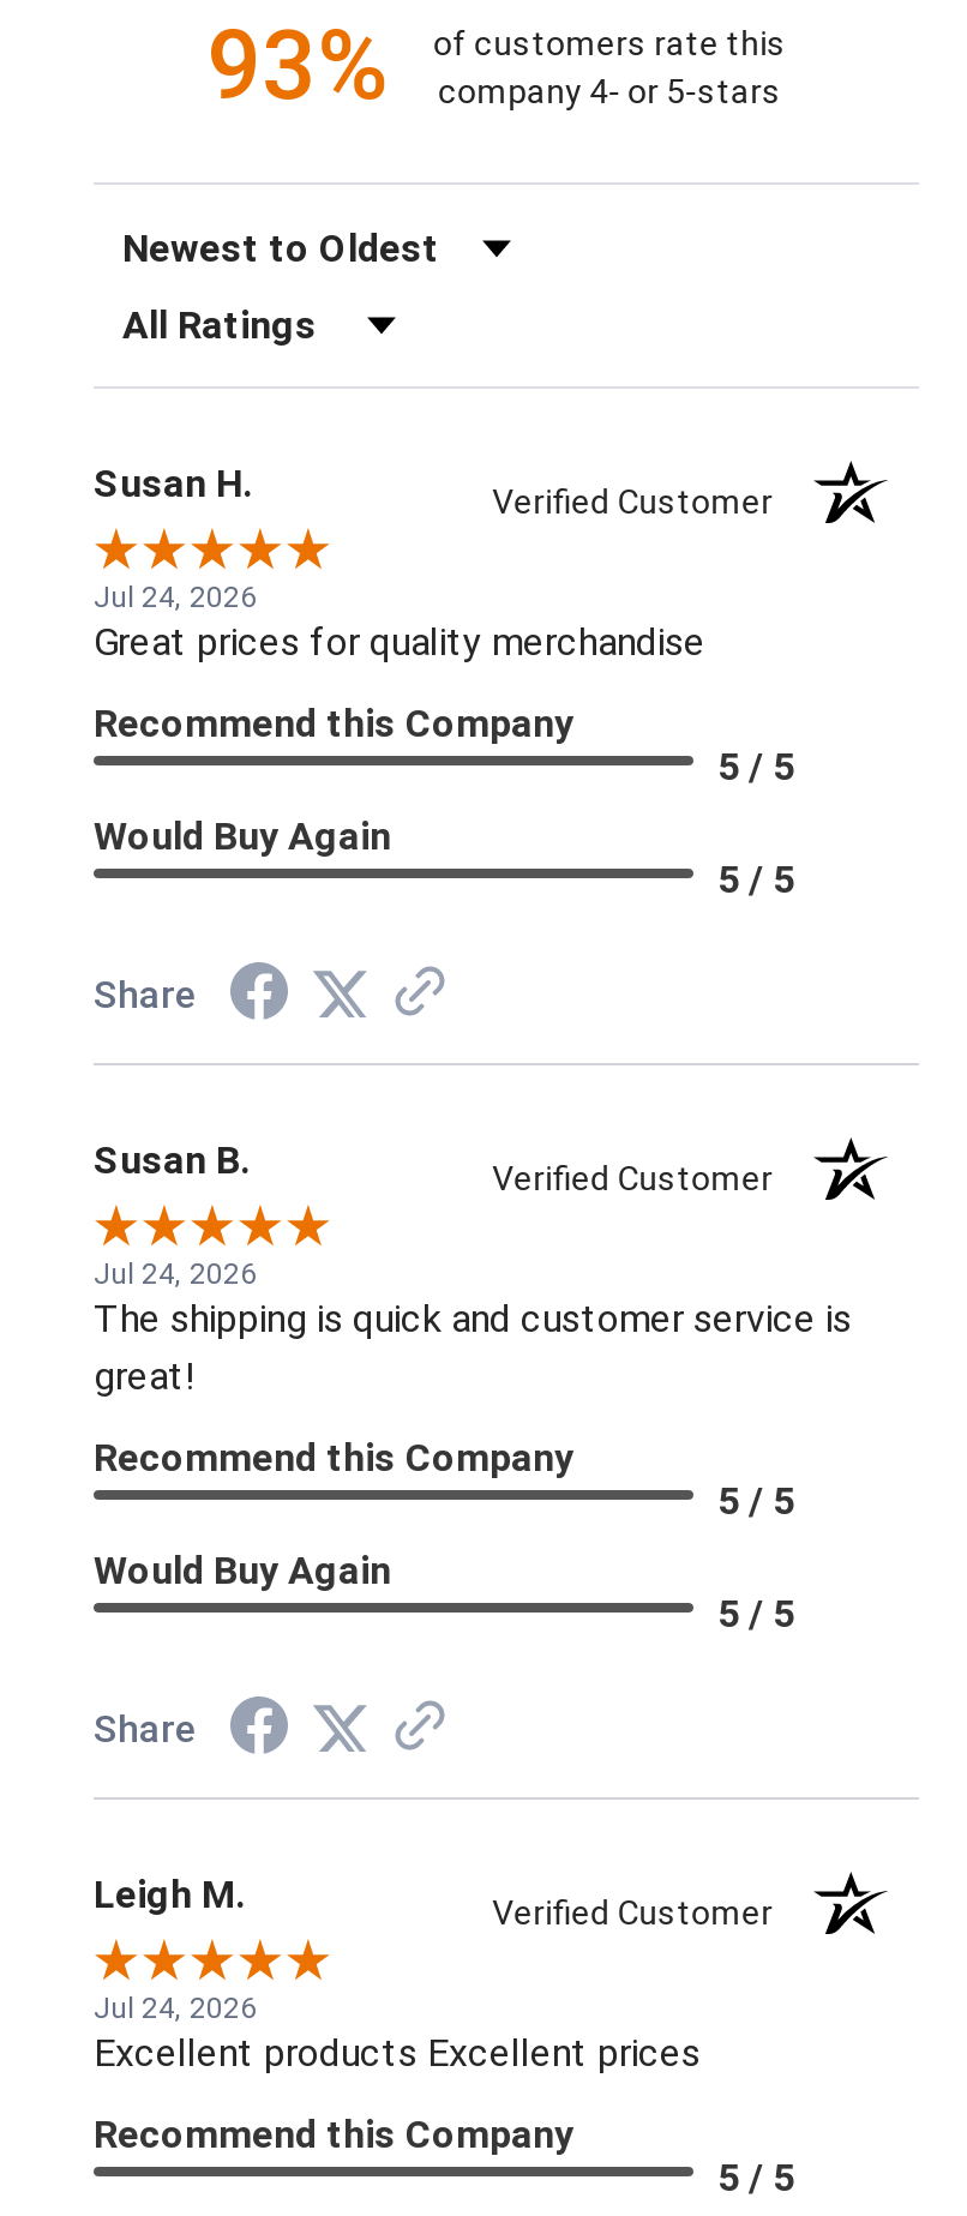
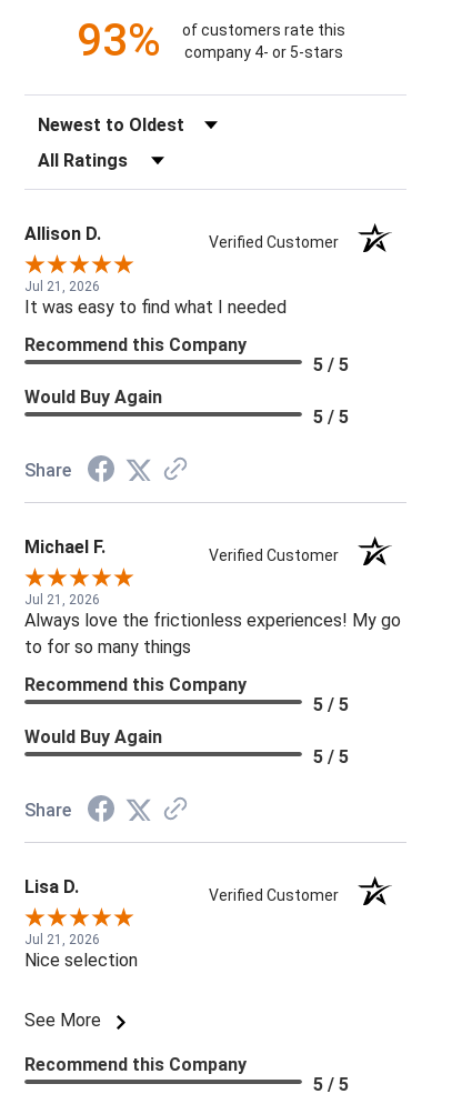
- Susan H.
+ Allison D.

- Jul 24, 2026
- Great prices for quality merchandise
+ Jul 21, 2026
+ It was easy to find what I needed

- Susan B.
+ Michael F.

- Jul 24, 2026
- The shipping is quick and customer service is
- great!
+ Jul 21, 2026
+ Always love the frictionless experiences! My go
+ to for so many things

- Leigh M.
+ Lisa D.

- Jul 24, 2026
- Excellent products Excellent prices
+ Jul 21, 2026
+ Nice selection
+ See More
